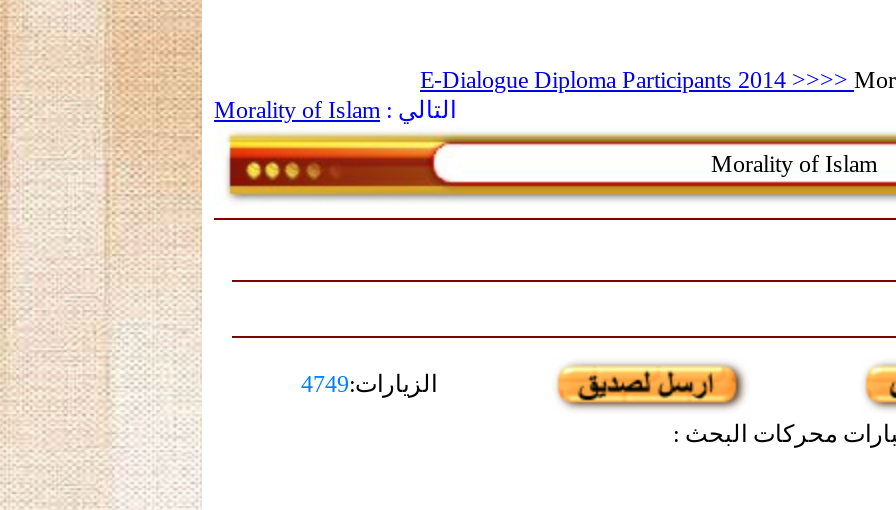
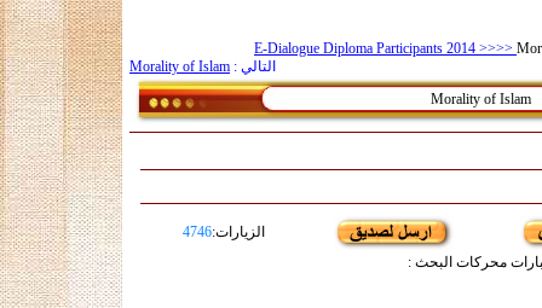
- الزيارات:4749
+ الزيارات:4746
